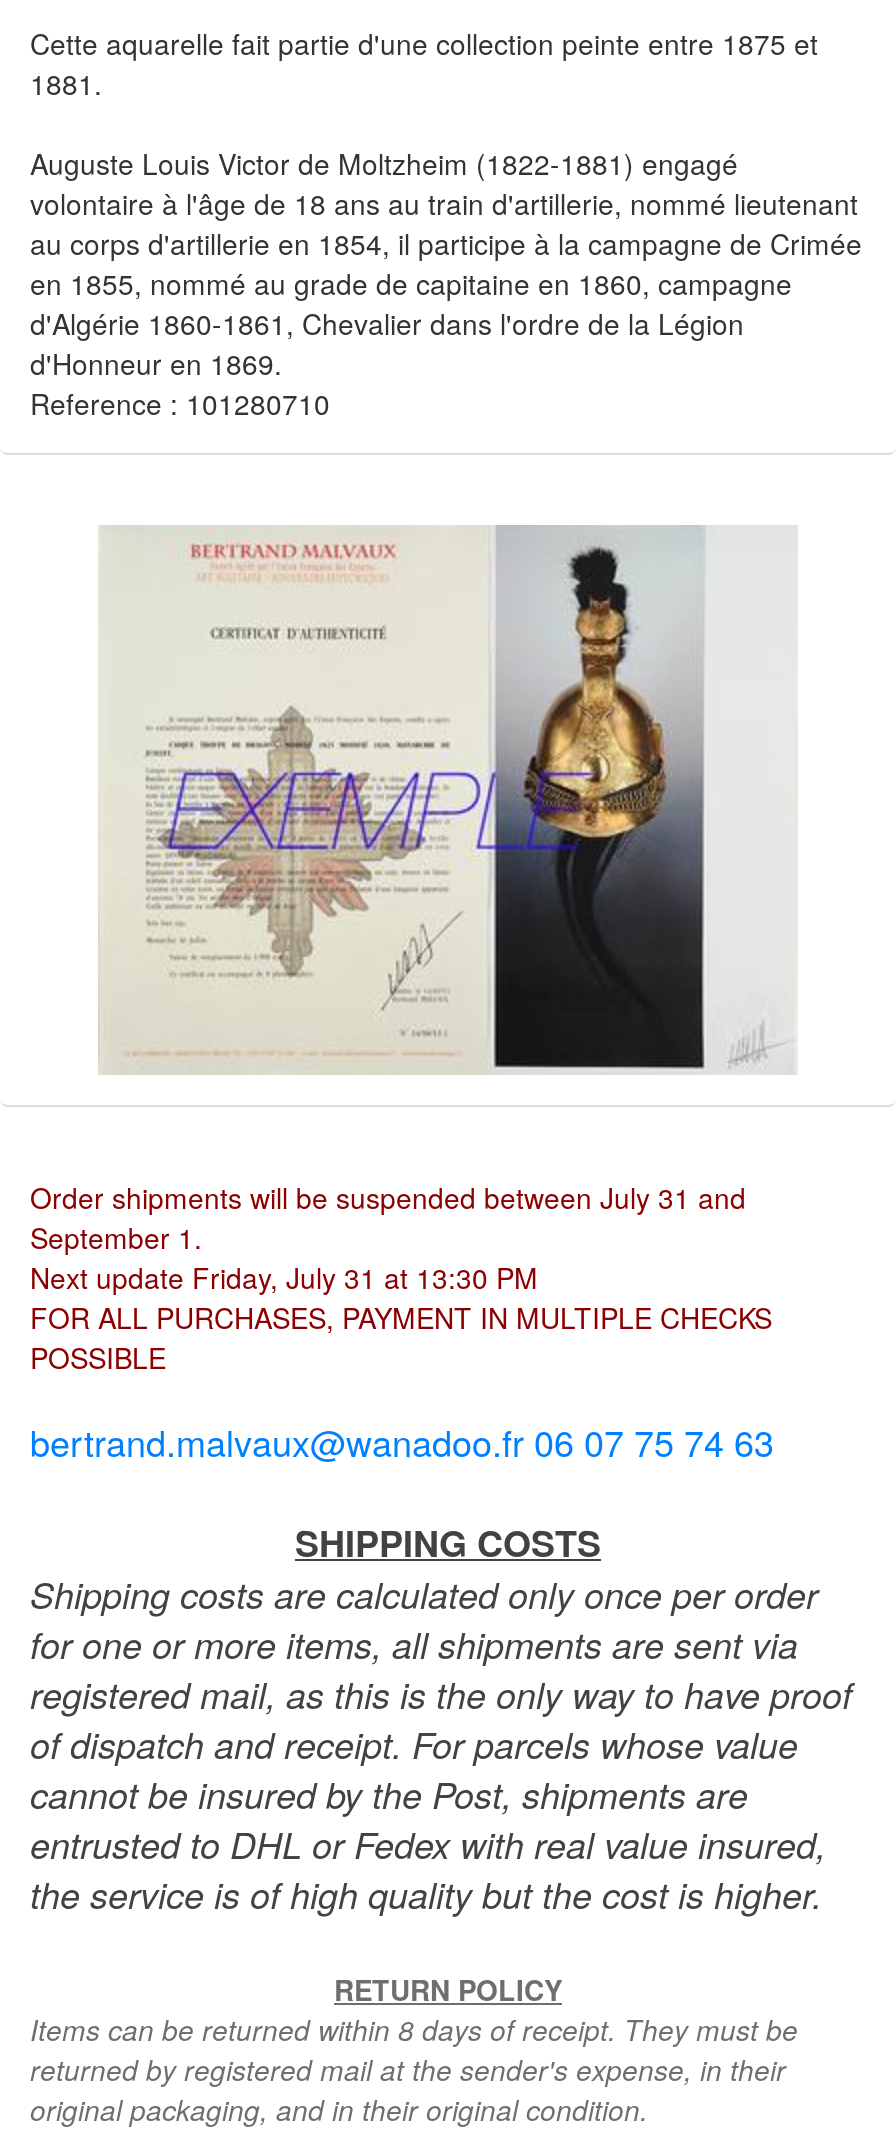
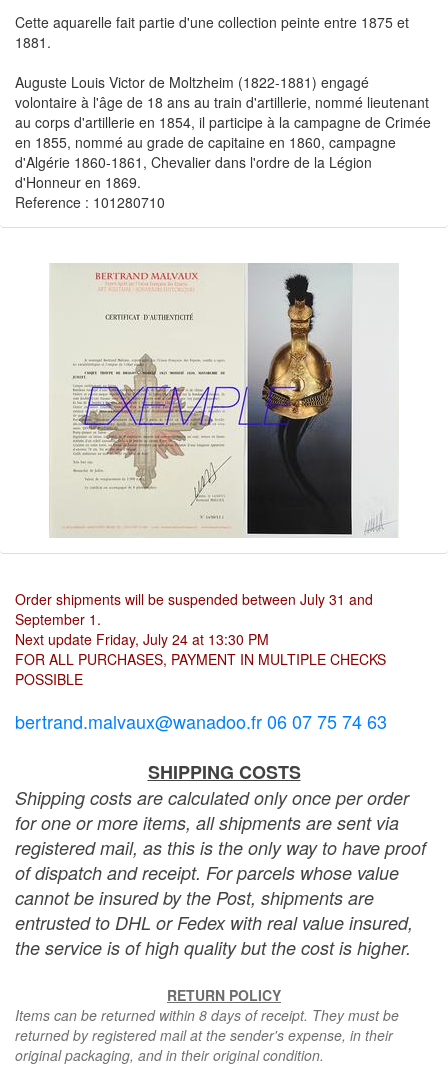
- Next update Friday, July 31 at 13:30 PM
+ Next update Friday, July 24 at 13:30 PM
